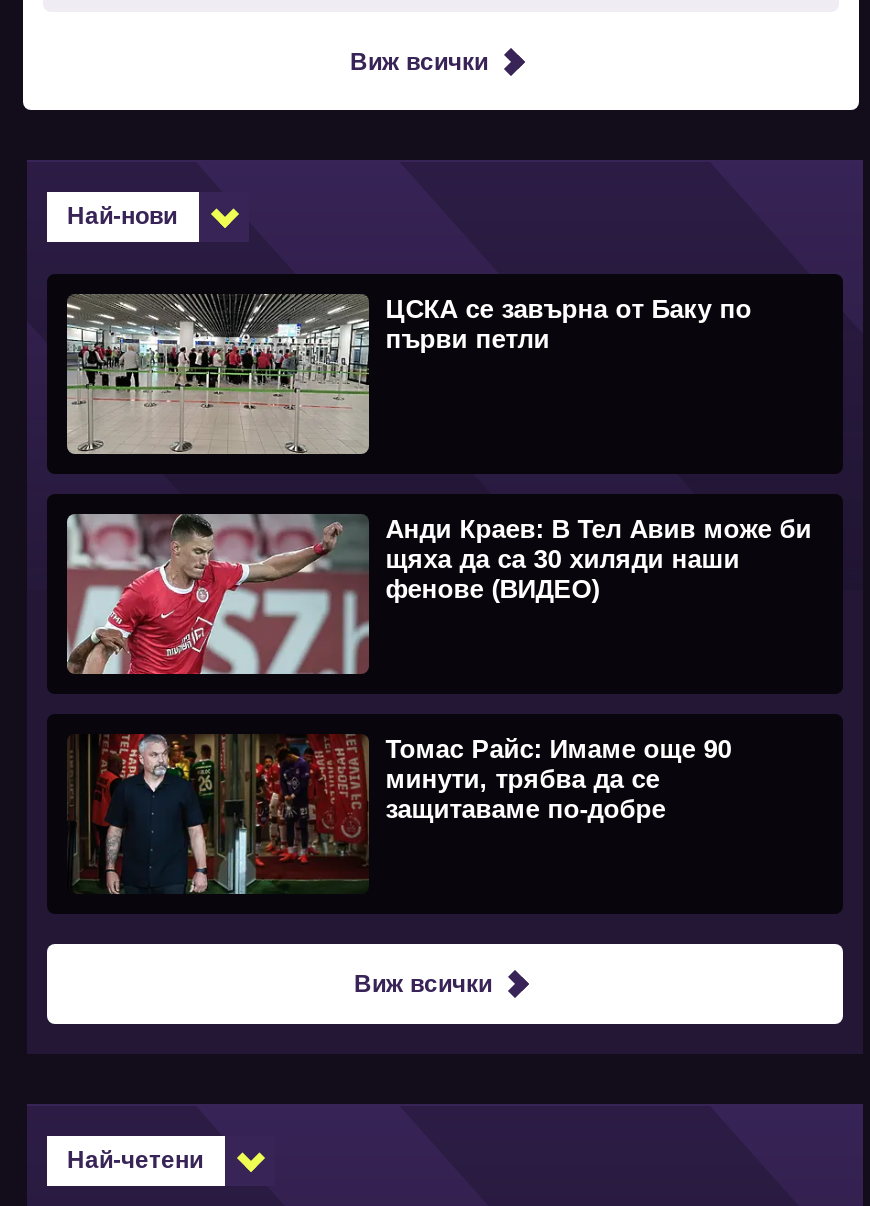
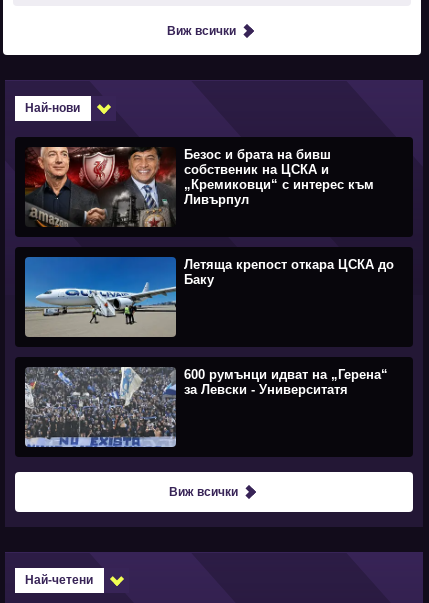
- [image]
- ЦСКА се завърна от Баку по
- първи петли
+ [image]
+ Безос и брата на бивш
+ собственик на ЦСКА и
+ „Кремиковци“ с интерес към
+ Ливърпул

- [image]
- Анди Краев: В Тел Авив може би
- щяха да са 30 хиляди наши
- фенове (ВИДЕО)
+ [image]
+ Летяща крепост откара ЦСКА до
+ Баку

- [image]
- Томас Райс: Имаме още 90
- минути, трябва да се
- защитаваме по-добре
+ [image]
+ 600 румънци идват на „Герена“
+ за Левски - Университатя
